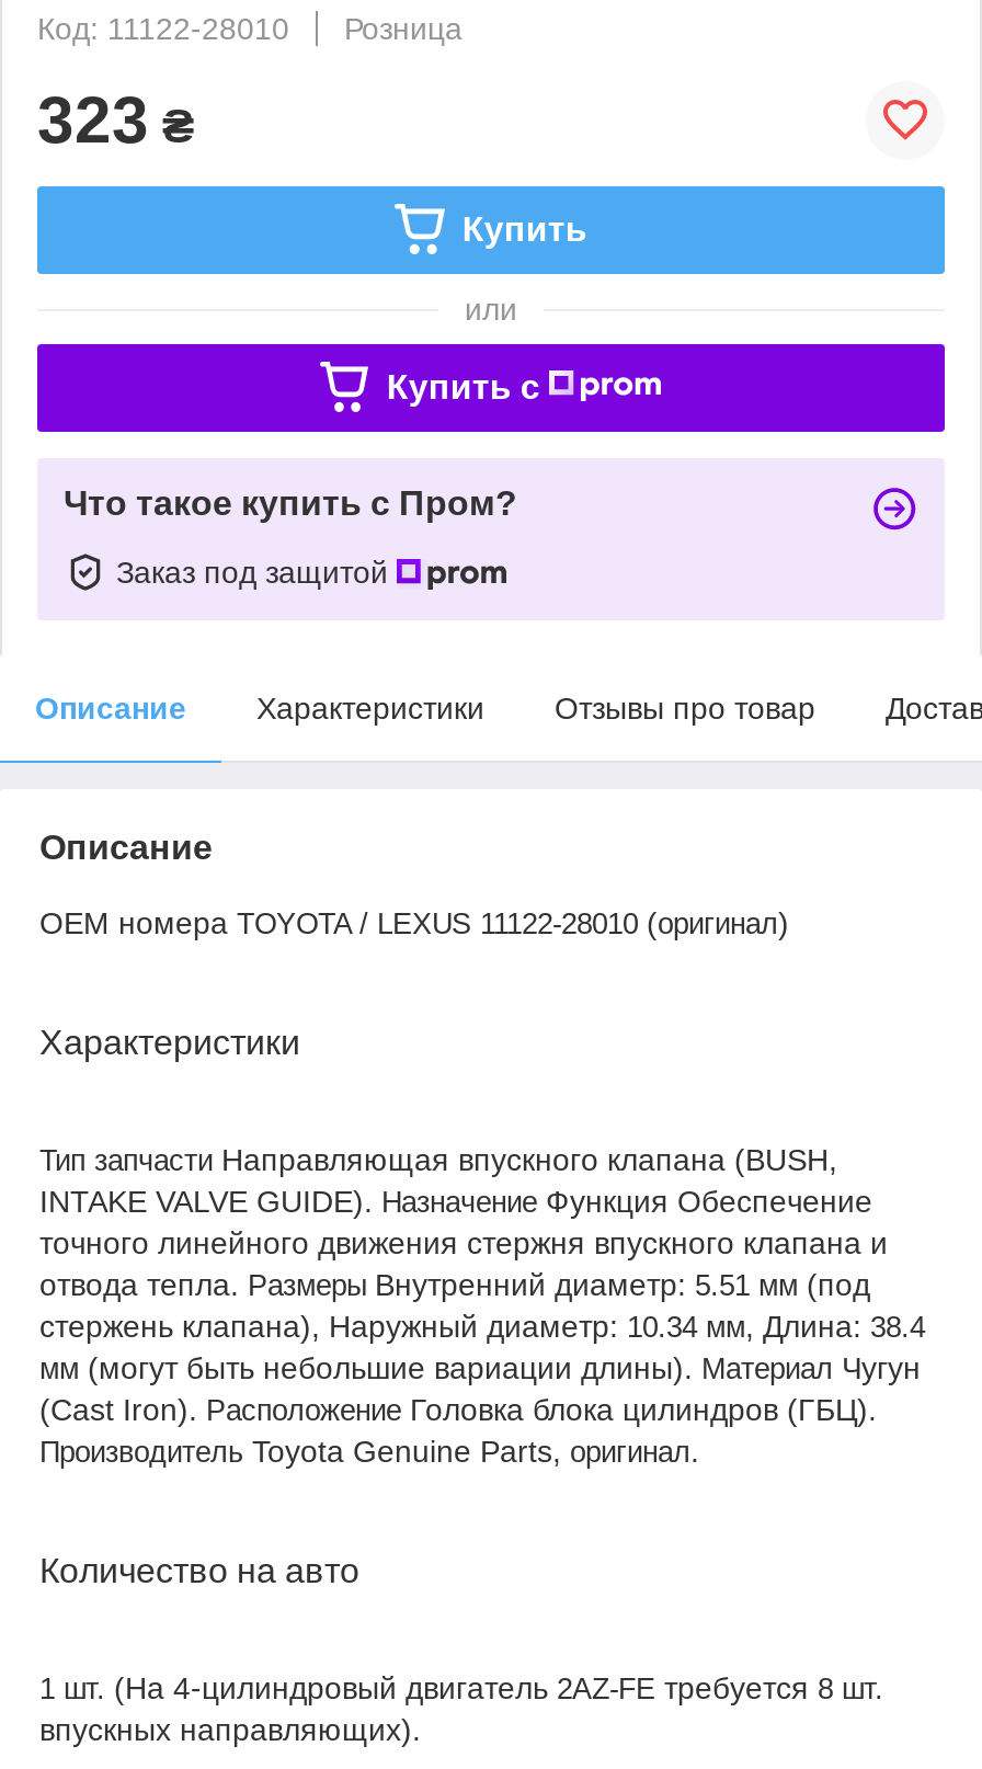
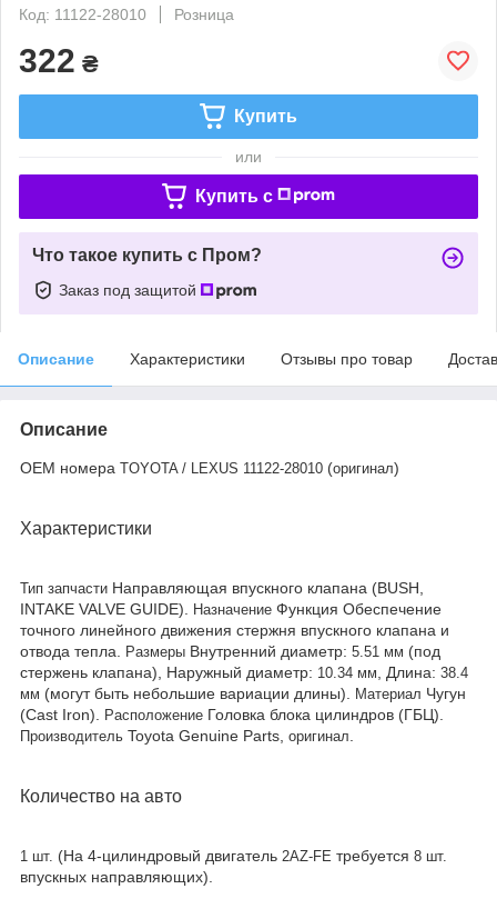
- 323 ₴
+ 322 ₴
